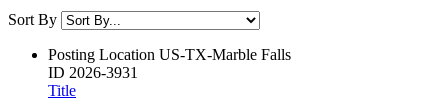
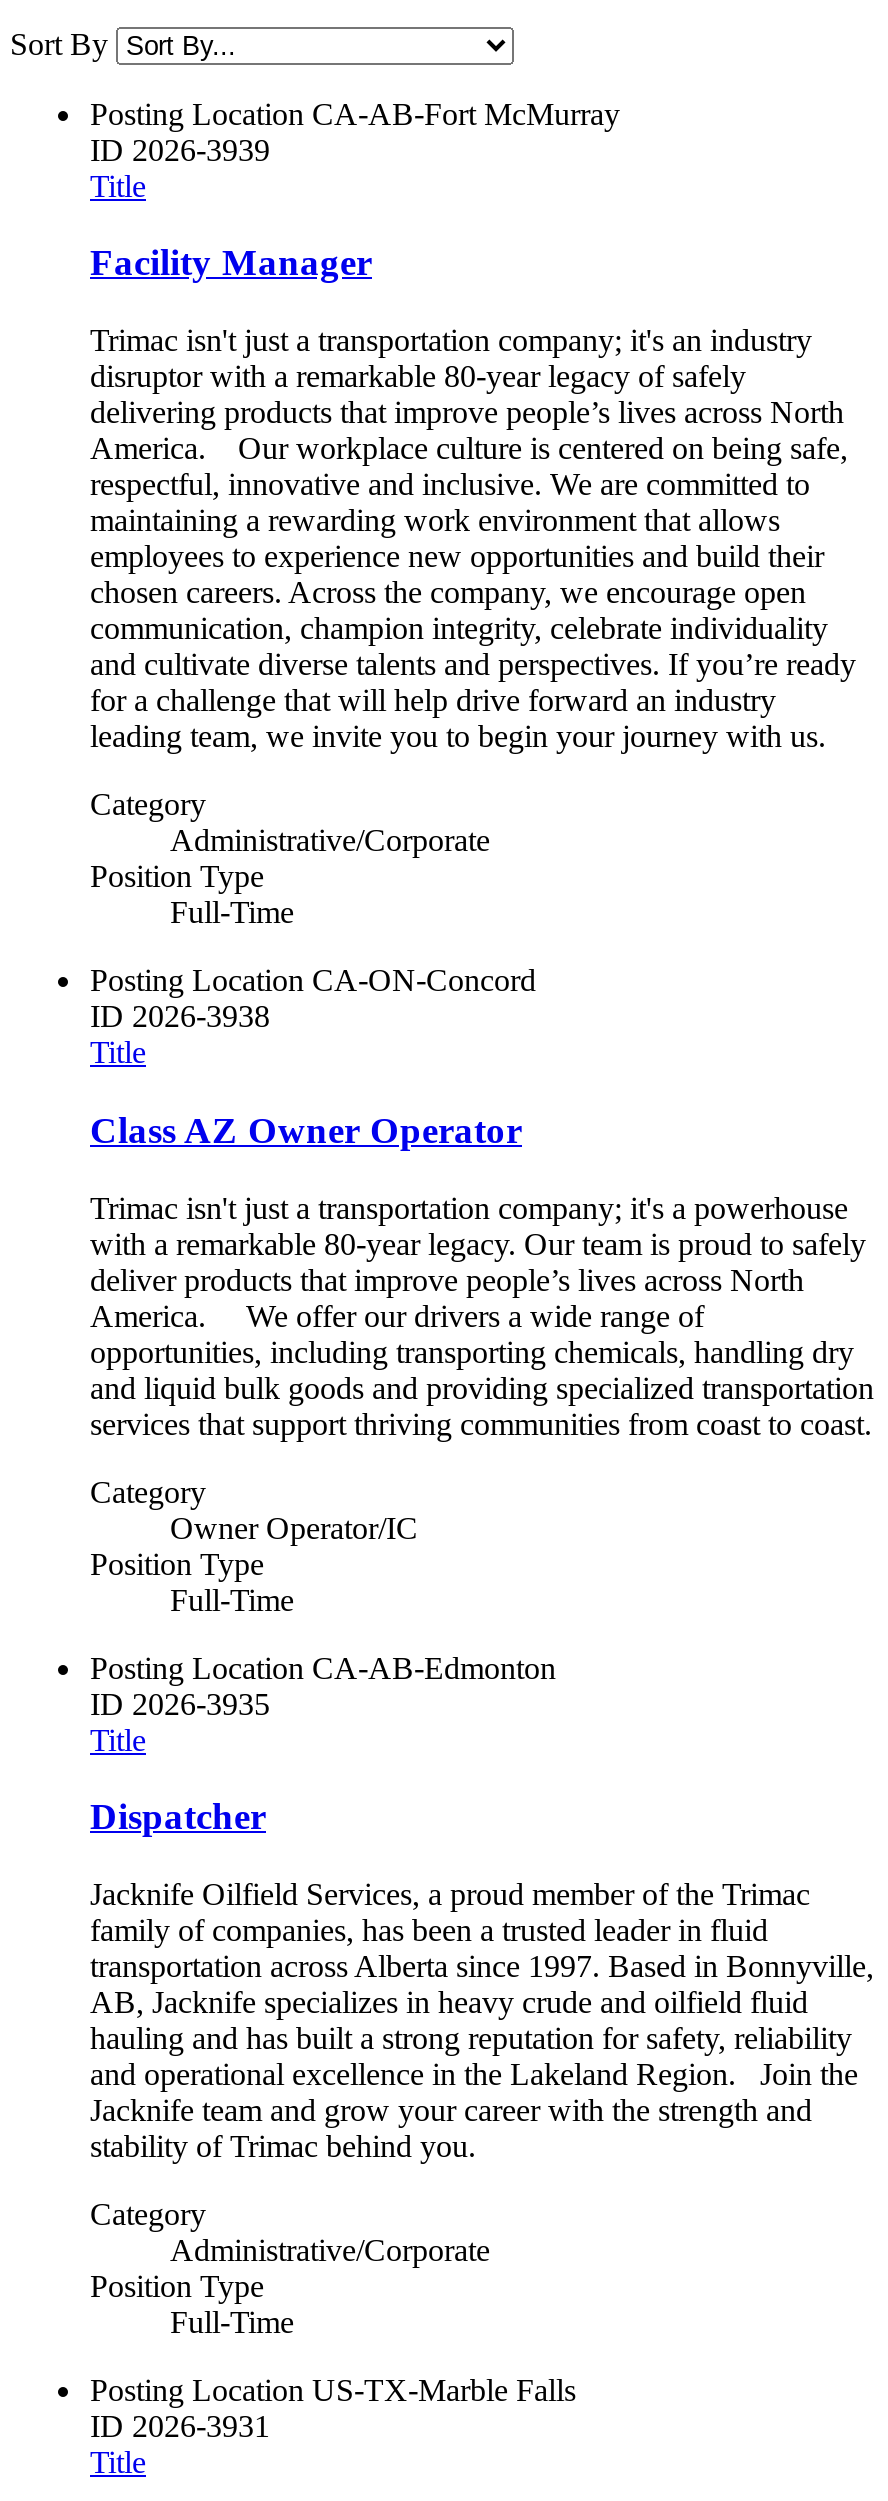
+ Posting Location CA-AB-Fort McMurray
+ ID 2026-3939
+ Title
+ Facility Manager
+ Trimac isn't just a transportation company; it's an industry
+ disruptor with a remarkable 80-year legacy of safely
+ delivering products that improve people’s lives across North
+ America. Our workplace culture is centered on being safe,
+ respectful, innovative and inclusive. We are committed to
+ maintaining a rewarding work environment that allows
+ employees to experience new opportunities and build their
+ chosen careers. Across the company, we encourage open
+ communication, champion integrity, celebrate individuality
+ and cultivate diverse talents and perspectives. If you’re ready
+ for a challenge that will help drive forward an industry
+ leading team, we invite you to begin your journey with us.
+ Category
+ Administrative/Corporate
+ Position Type
+ Full-Time
+ Posting Location CA-ON-Concord
+ ID 2026-3938
+ Title
+ Class AZ Owner Operator
+ Trimac isn't just a transportation company; it's a powerhouse
+ with a remarkable 80-year legacy. Our team is proud to safely
+ deliver products that improve people’s lives across North
+ America. We offer our drivers a wide range of
+ opportunities, including transporting chemicals, handling dry
+ and liquid bulk goods and providing specialized transportation
+ services that support thriving communities from coast to coast.
+ Category
+ Owner Operator/IC
+ Position Type
+ Full-Time
+ Posting Location CA-AB-Edmonton
+ ID 2026-3935
+ Title
+ Dispatcher
+ Jacknife Oilfield Services, a proud member of the Trimac
+ family of companies, has been a trusted leader in fluid
+ transportation across Alberta since 1997. Based in Bonnyville,
+ AB, Jacknife specializes in heavy crude and oilfield fluid
+ hauling and has built a strong reputation for safety, reliability
+ and operational excellence in the Lakeland Region. Join the
+ Jacknife team and grow your career with the strength and
+ stability of Trimac behind you.
+ Category
+ Administrative/Corporate
+ Position Type
+ Full-Time
